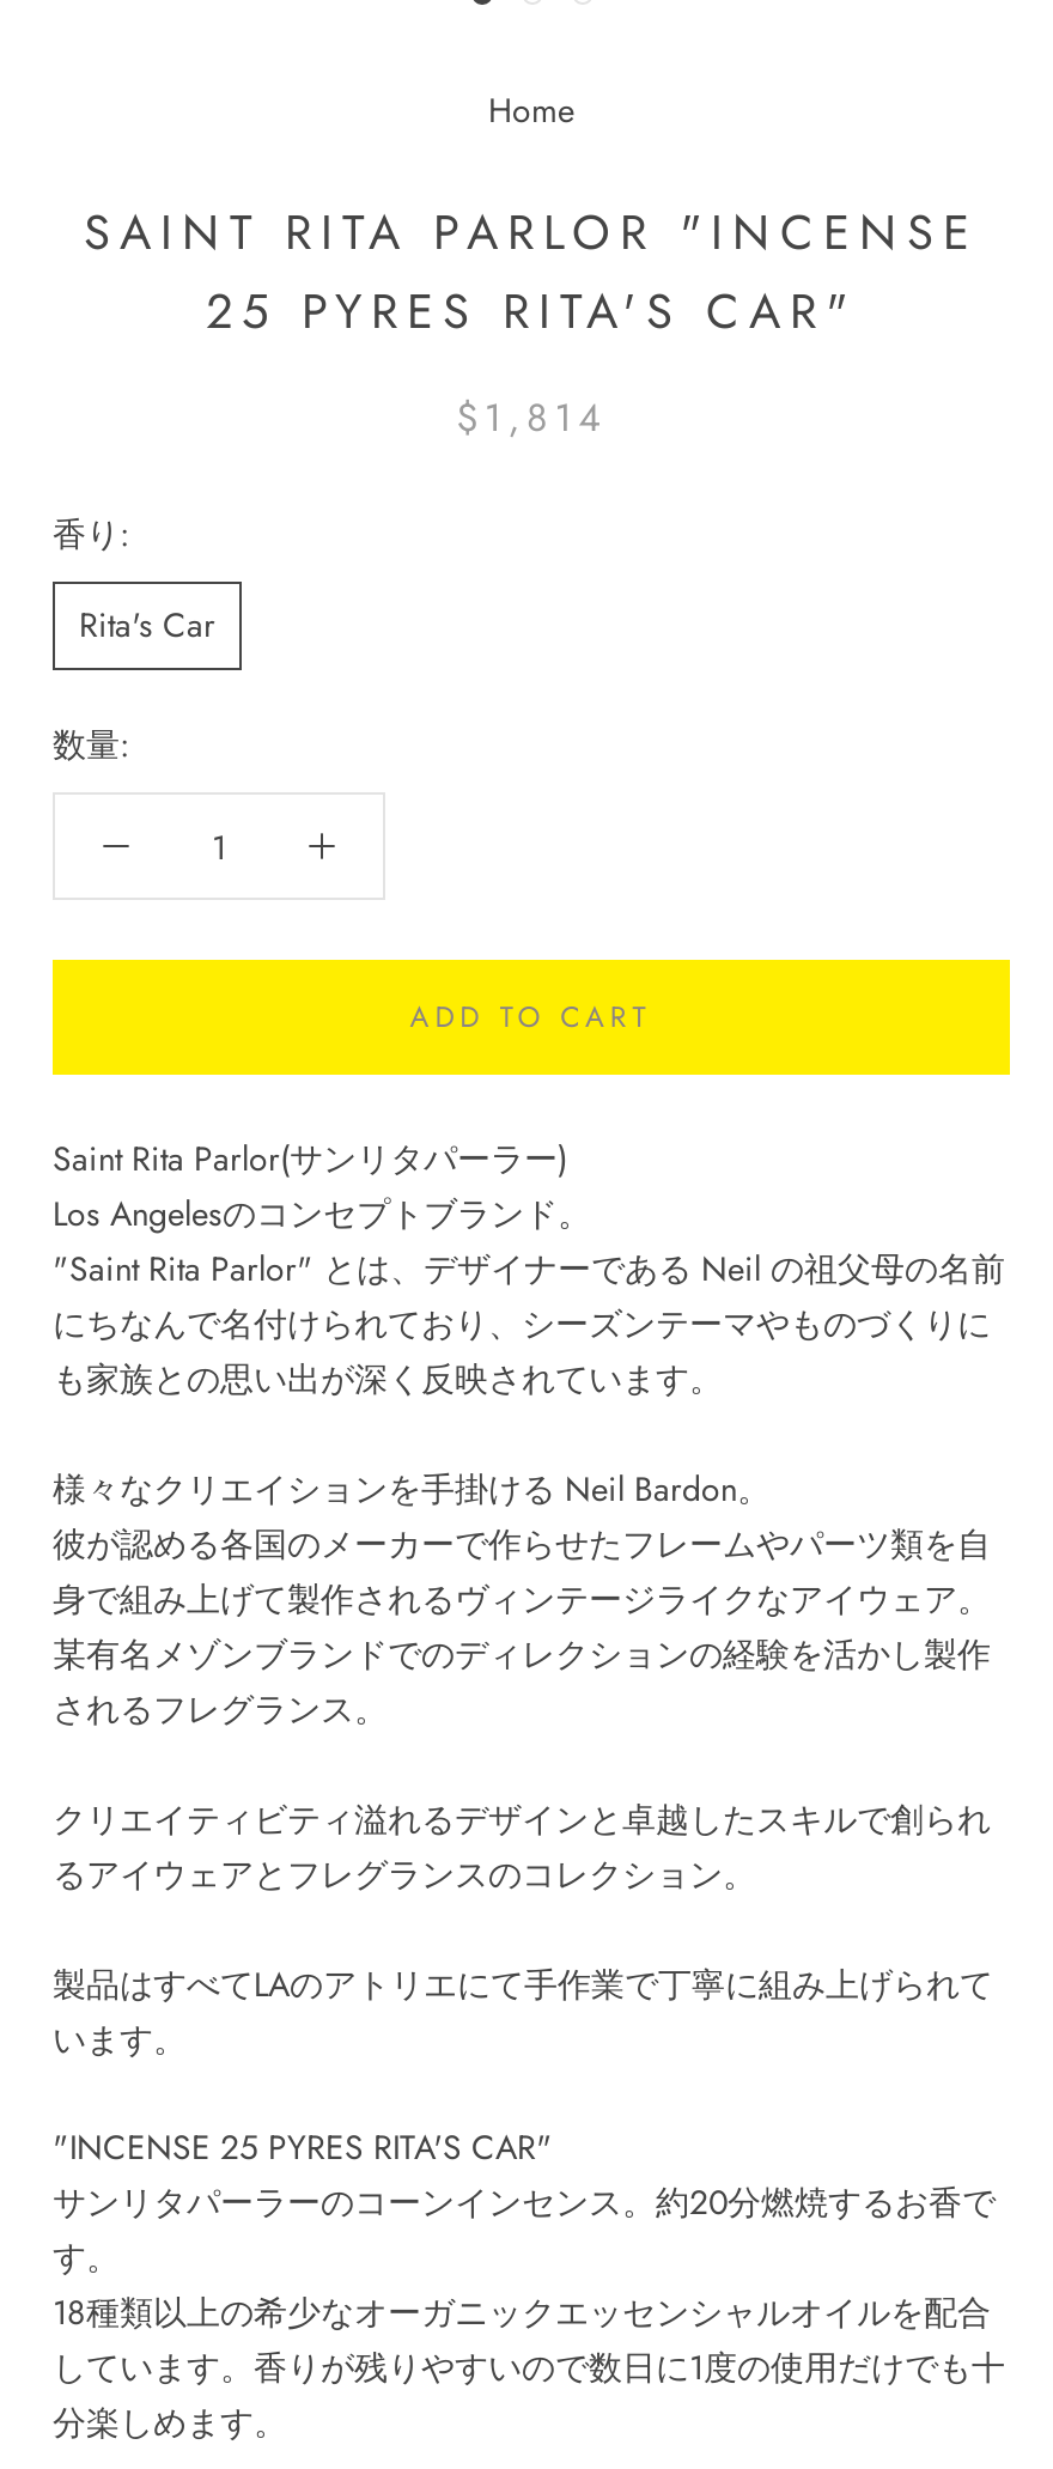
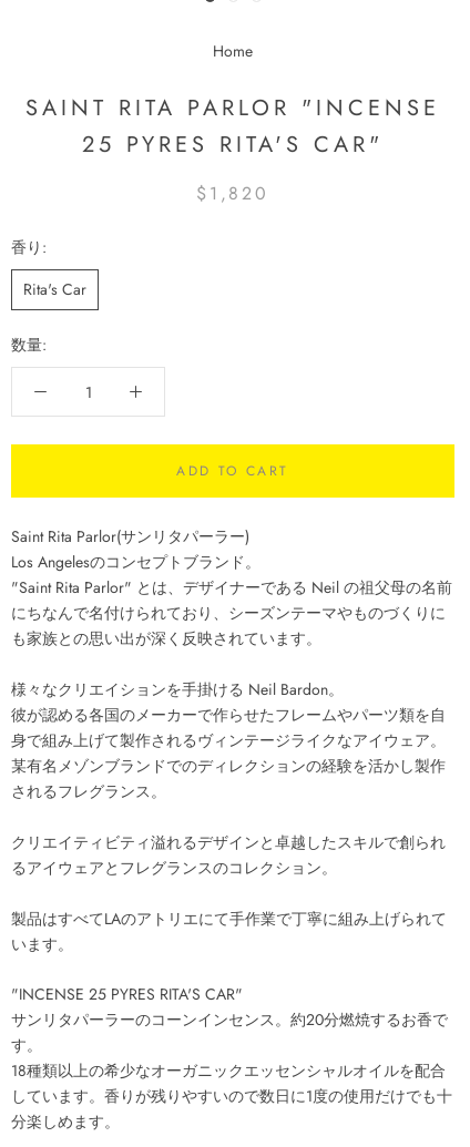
- $1,814
+ $1,820
